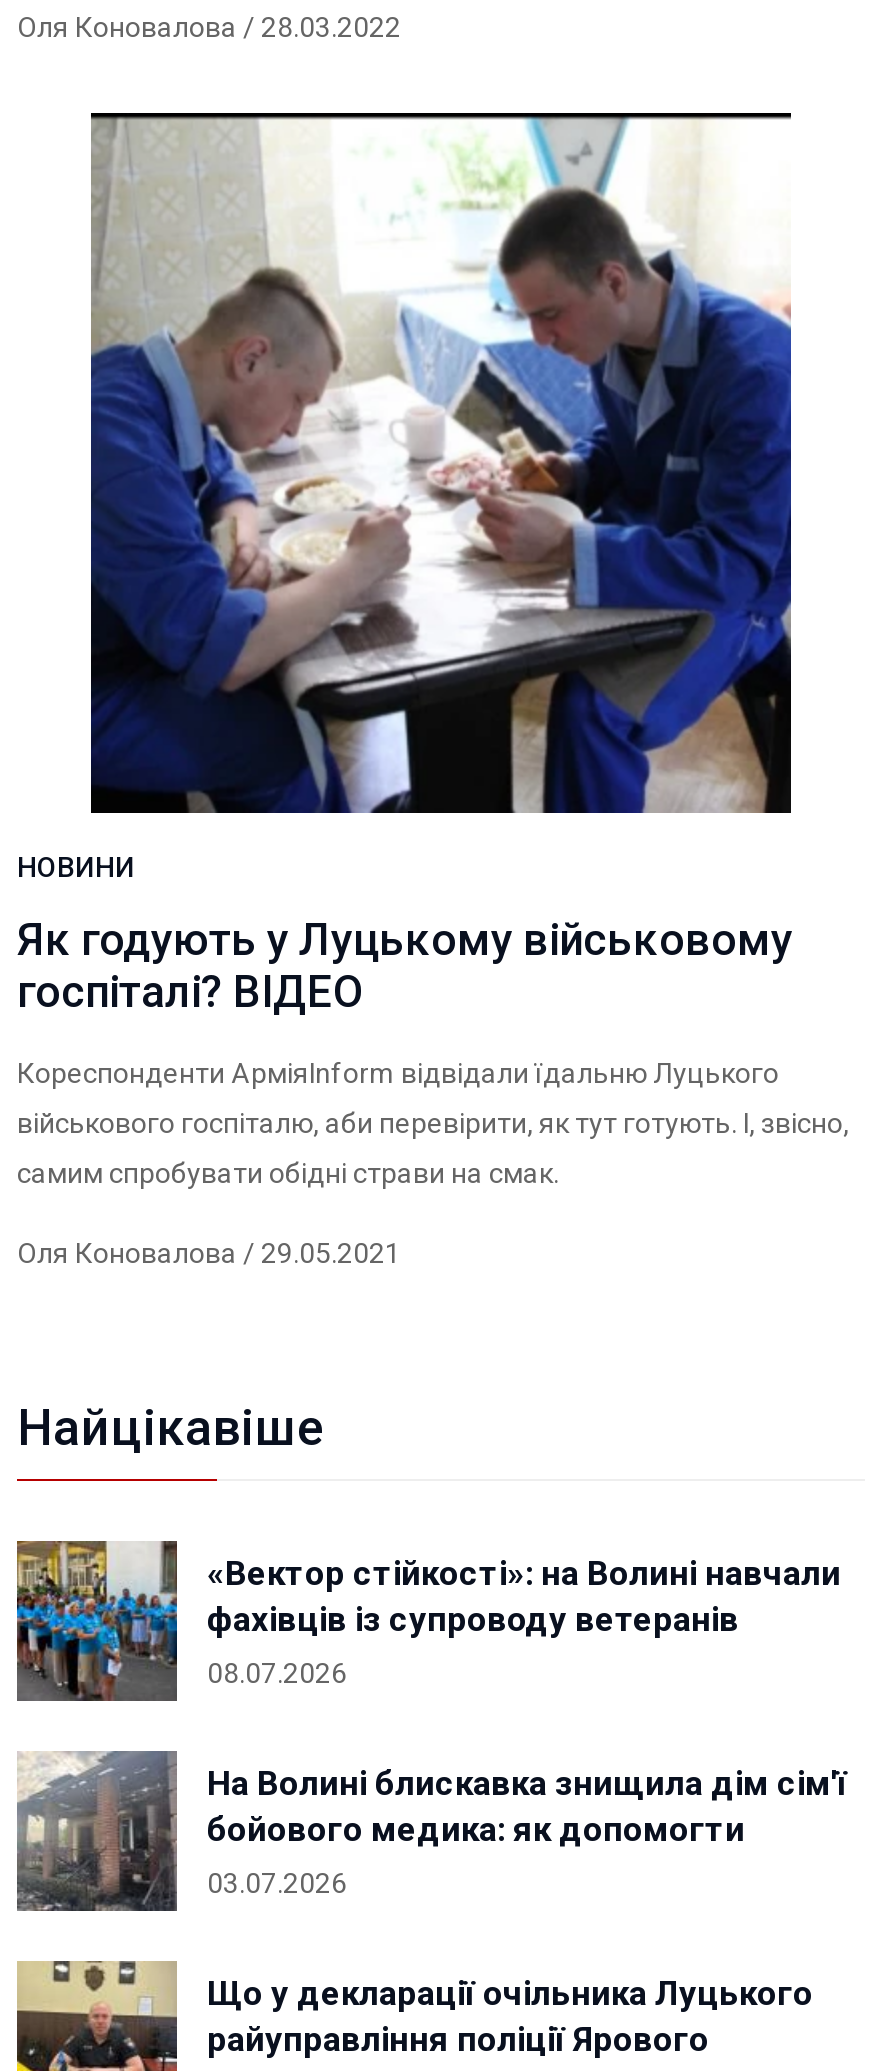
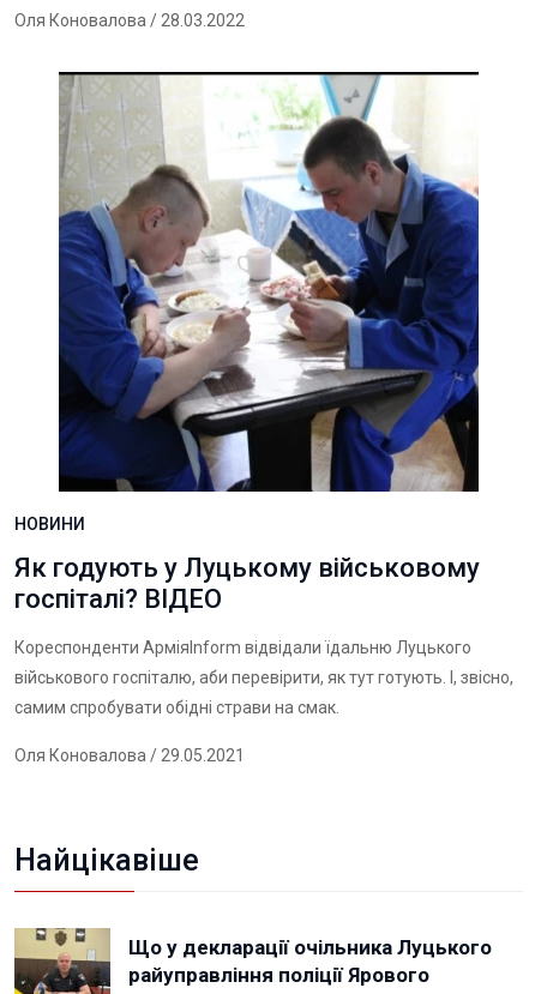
- [image]
- «Вектор стійкості»: на Волині навчали
- фахівців із супроводу ветеранів
- 08.07.2026
- На Волині блискавка знищила дім сім'ї
- бойового медика: як допомогти
- 03.07.2026

- [image]
